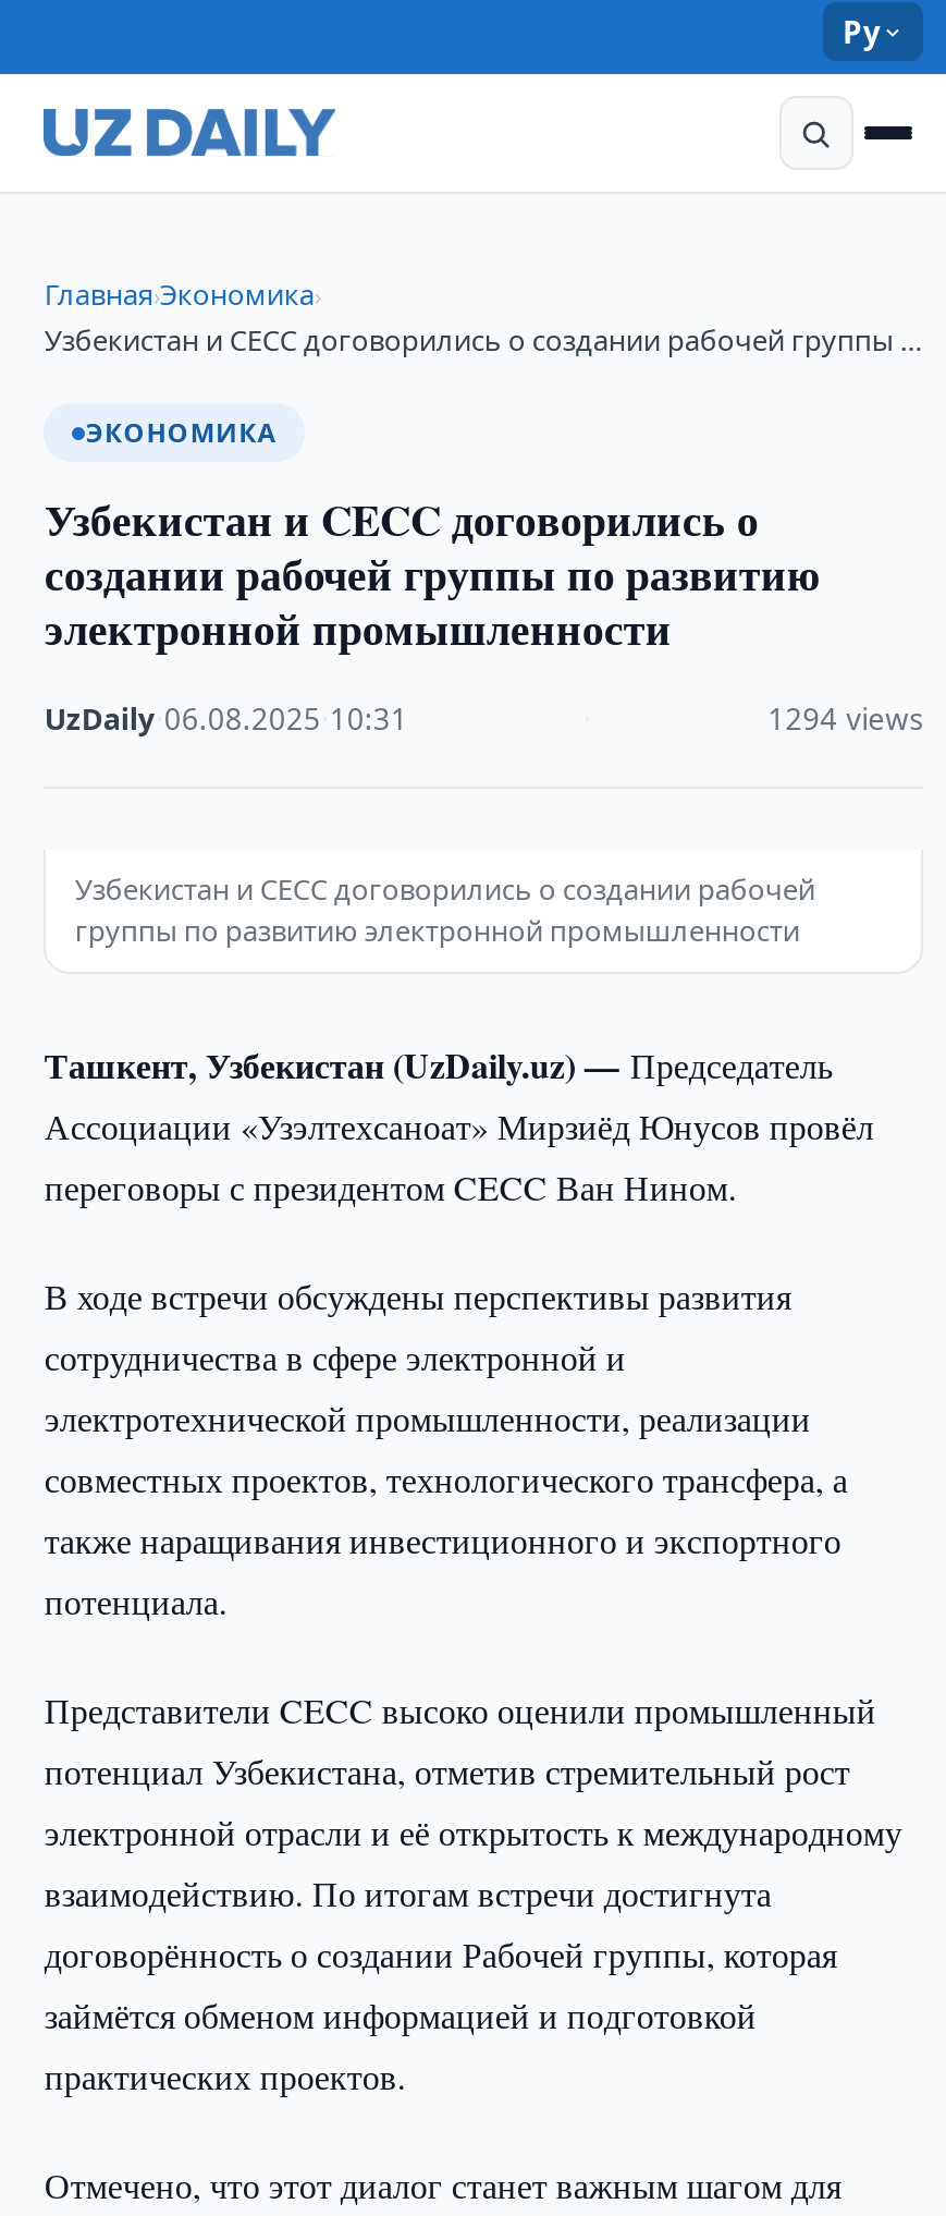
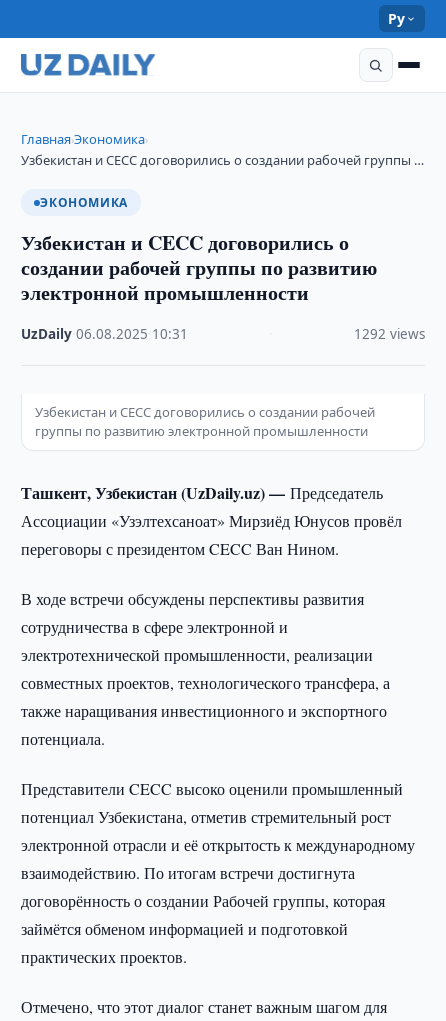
- 1294 views
+ 1292 views
